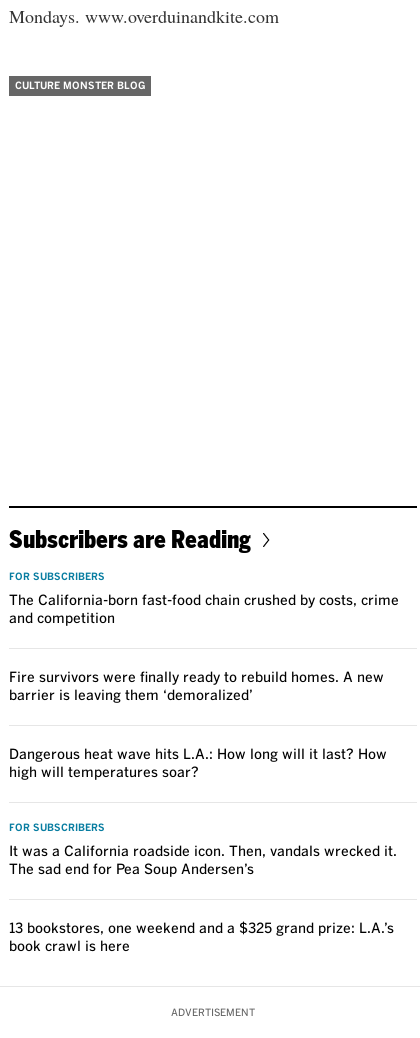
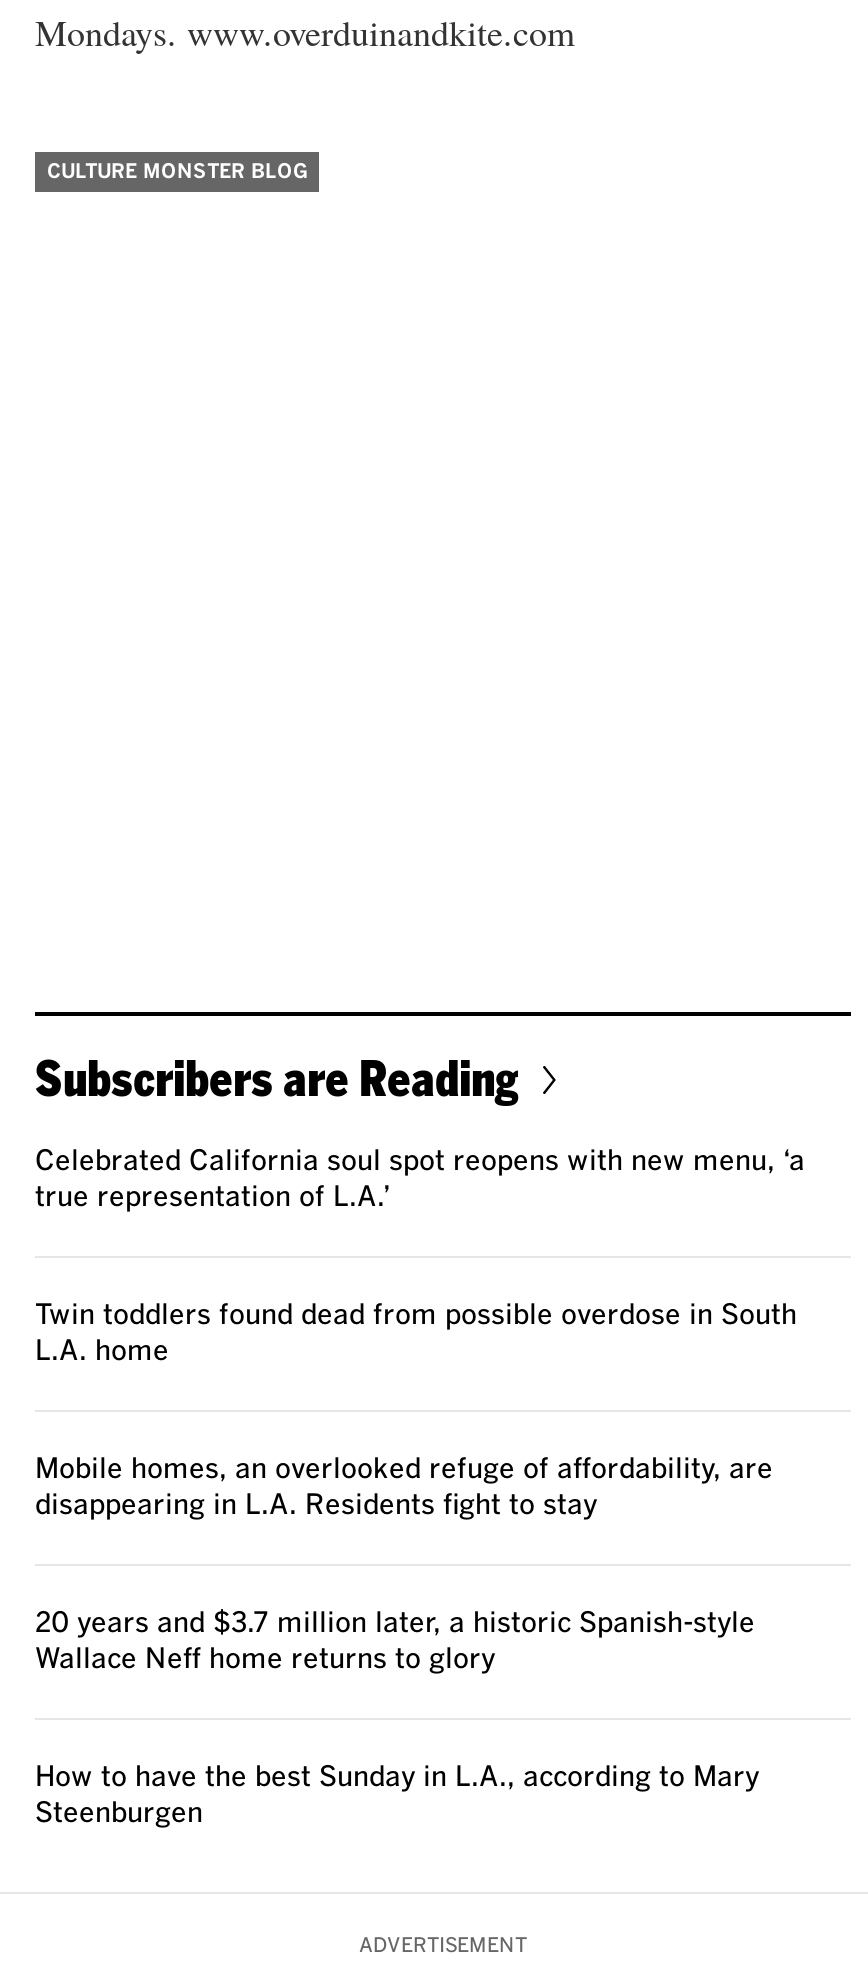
- FOR SUBSCRIBERS
- The California-born fast-food chain crushed by costs, crime
- and competition
+ Celebrated California soul spot reopens with new menu, ‘a
+ true representation of L.A.’

- Fire survivors were finally ready to rebuild homes. A new
- barrier is leaving them ‘demoralized’
+ Twin toddlers found dead from possible overdose in South
+ L.A. home

- Dangerous heat wave hits L.A.: How long will it last? How
- high will temperatures soar?
+ Mobile homes, an overlooked refuge of affordability, are
+ disappearing in L.A. Residents fight to stay

- FOR SUBSCRIBERS
- It was a California roadside icon. Then, vandals wrecked it.
- The sad end for Pea Soup Andersen’s
+ 20 years and $3.7 million later, a historic Spanish-style
+ Wallace Neff home returns to glory

- 13 bookstores, one weekend and a $325 grand prize: L.A.’s
- book crawl is here
+ How to have the best Sunday in L.A., according to Mary
+ Steenburgen
